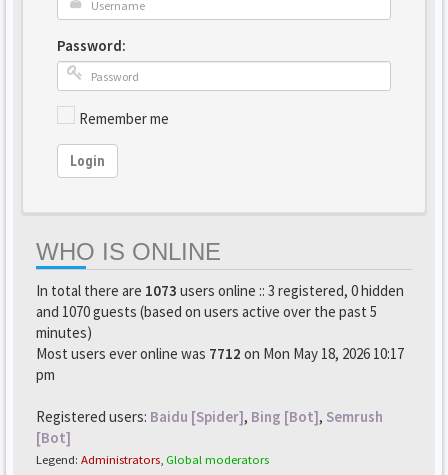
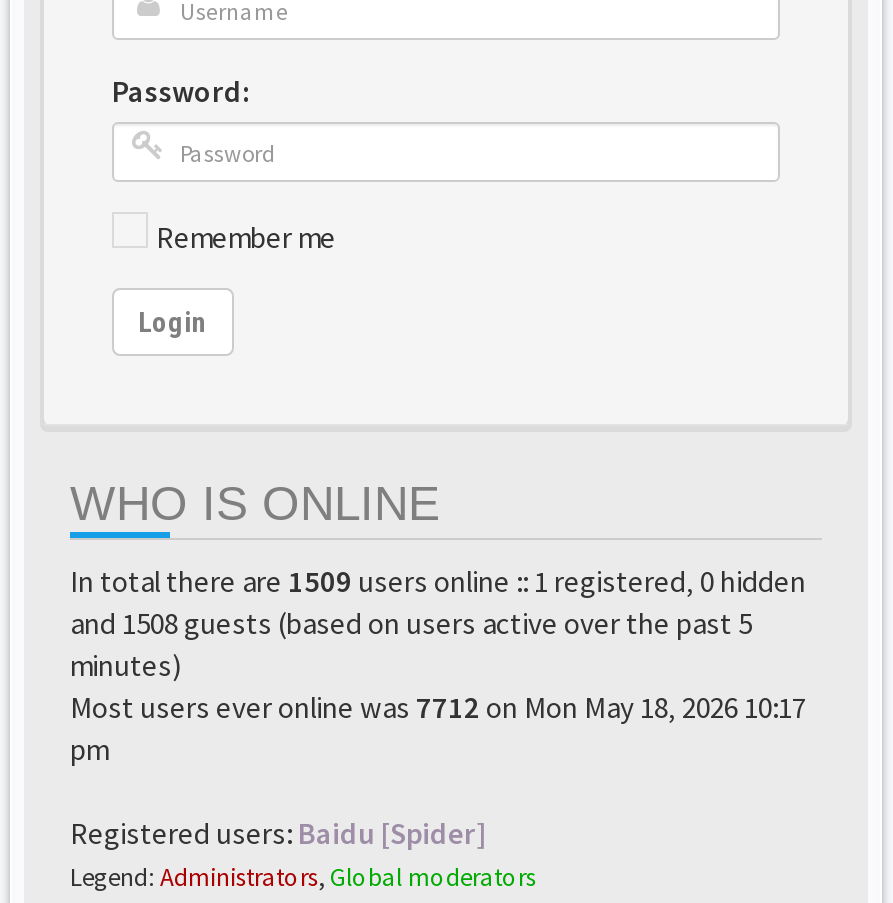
- In total there are 1073 users online :: 3 registered, 0 hidden
+ In total there are 1509 users online :: 1 registered, 0 hidden

- and 1070 guests (based on users active over the past 5
+ and 1508 guests (based on users active over the past 5

- Registered users: Baidu [Spider], Bing [Bot], Semrush
- [Bot]
+ Registered users: Baidu [Spider]
